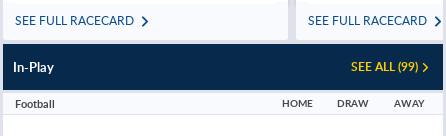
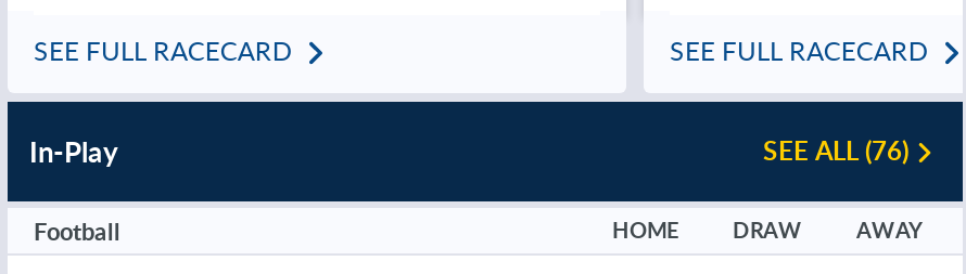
- SEE ALL (99)
+ SEE ALL (76)
